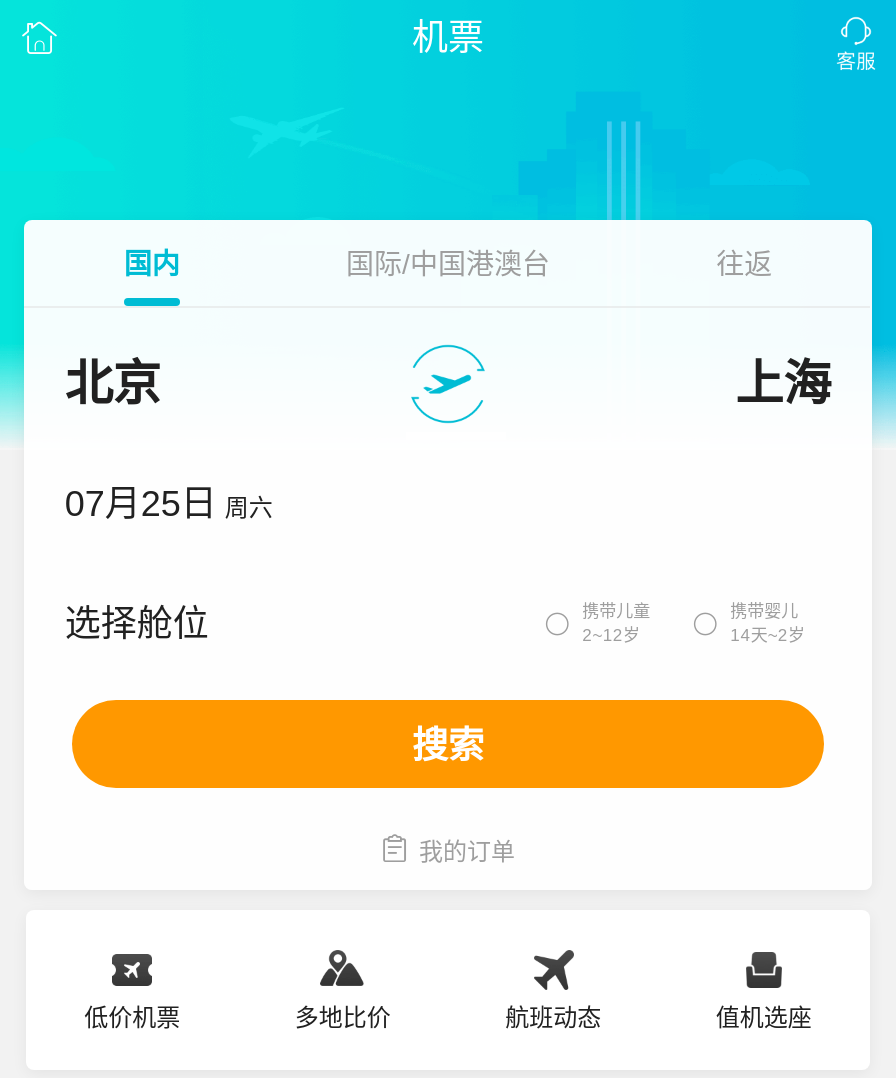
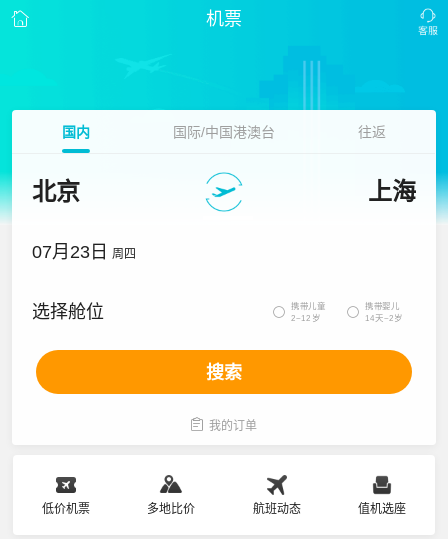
- 07月25日 周六
+ 07月23日 周四
